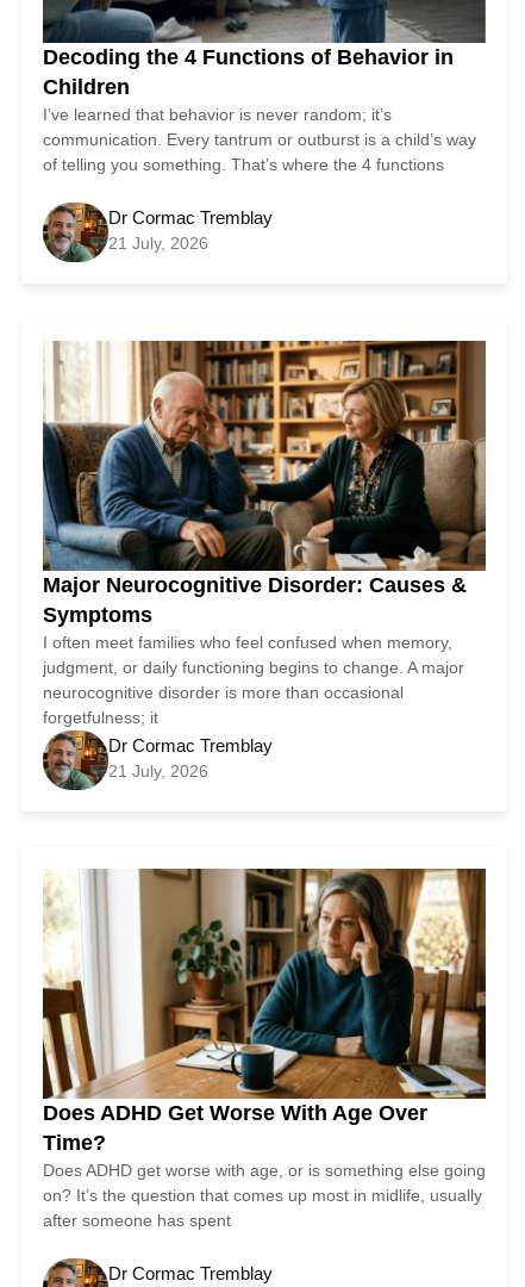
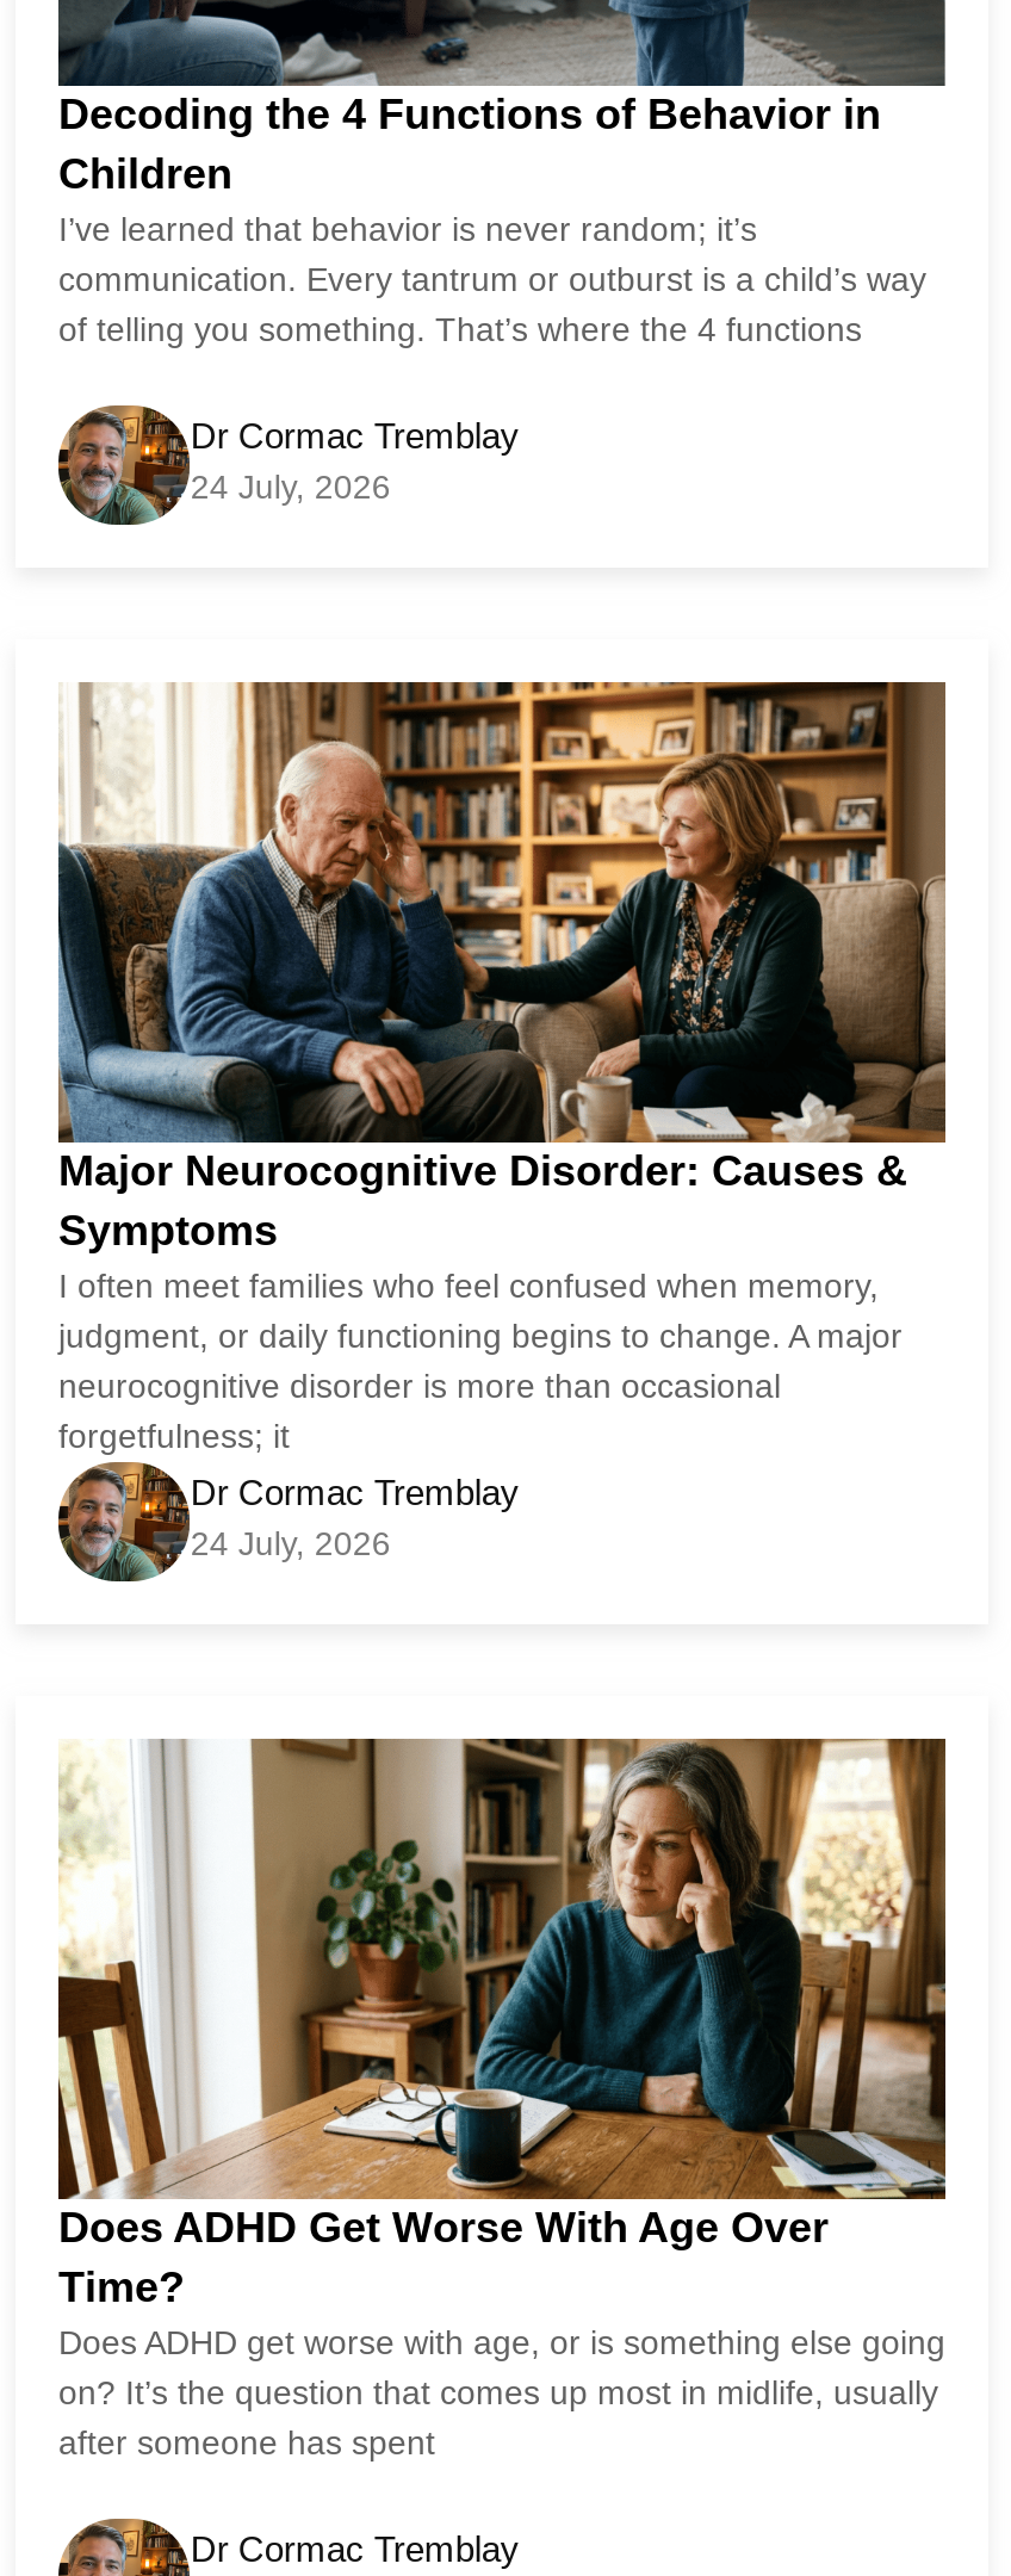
- 21 July, 2026
+ 24 July, 2026

- 21 July, 2026
+ 24 July, 2026
